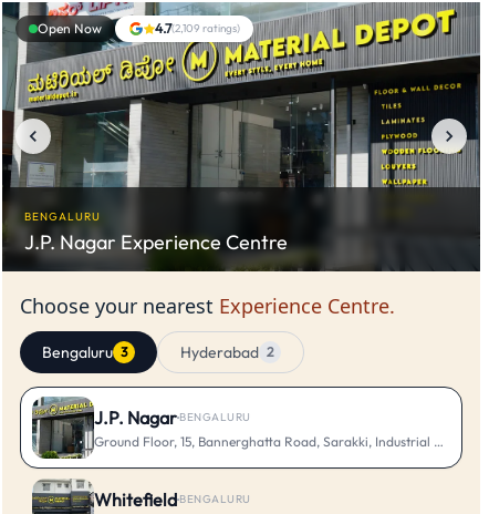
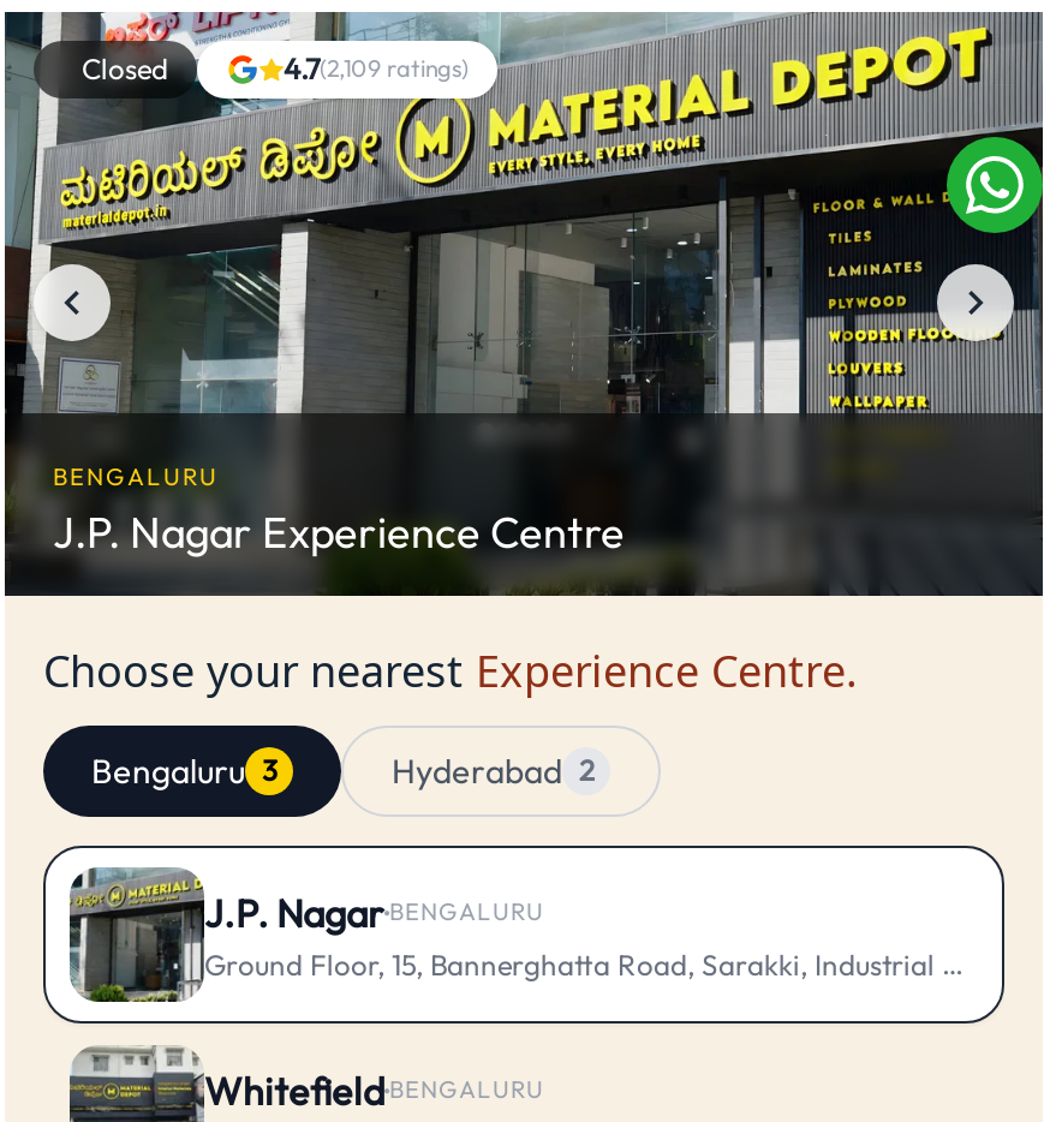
- Open Now
+ Closed

- [image]
+ [image]
